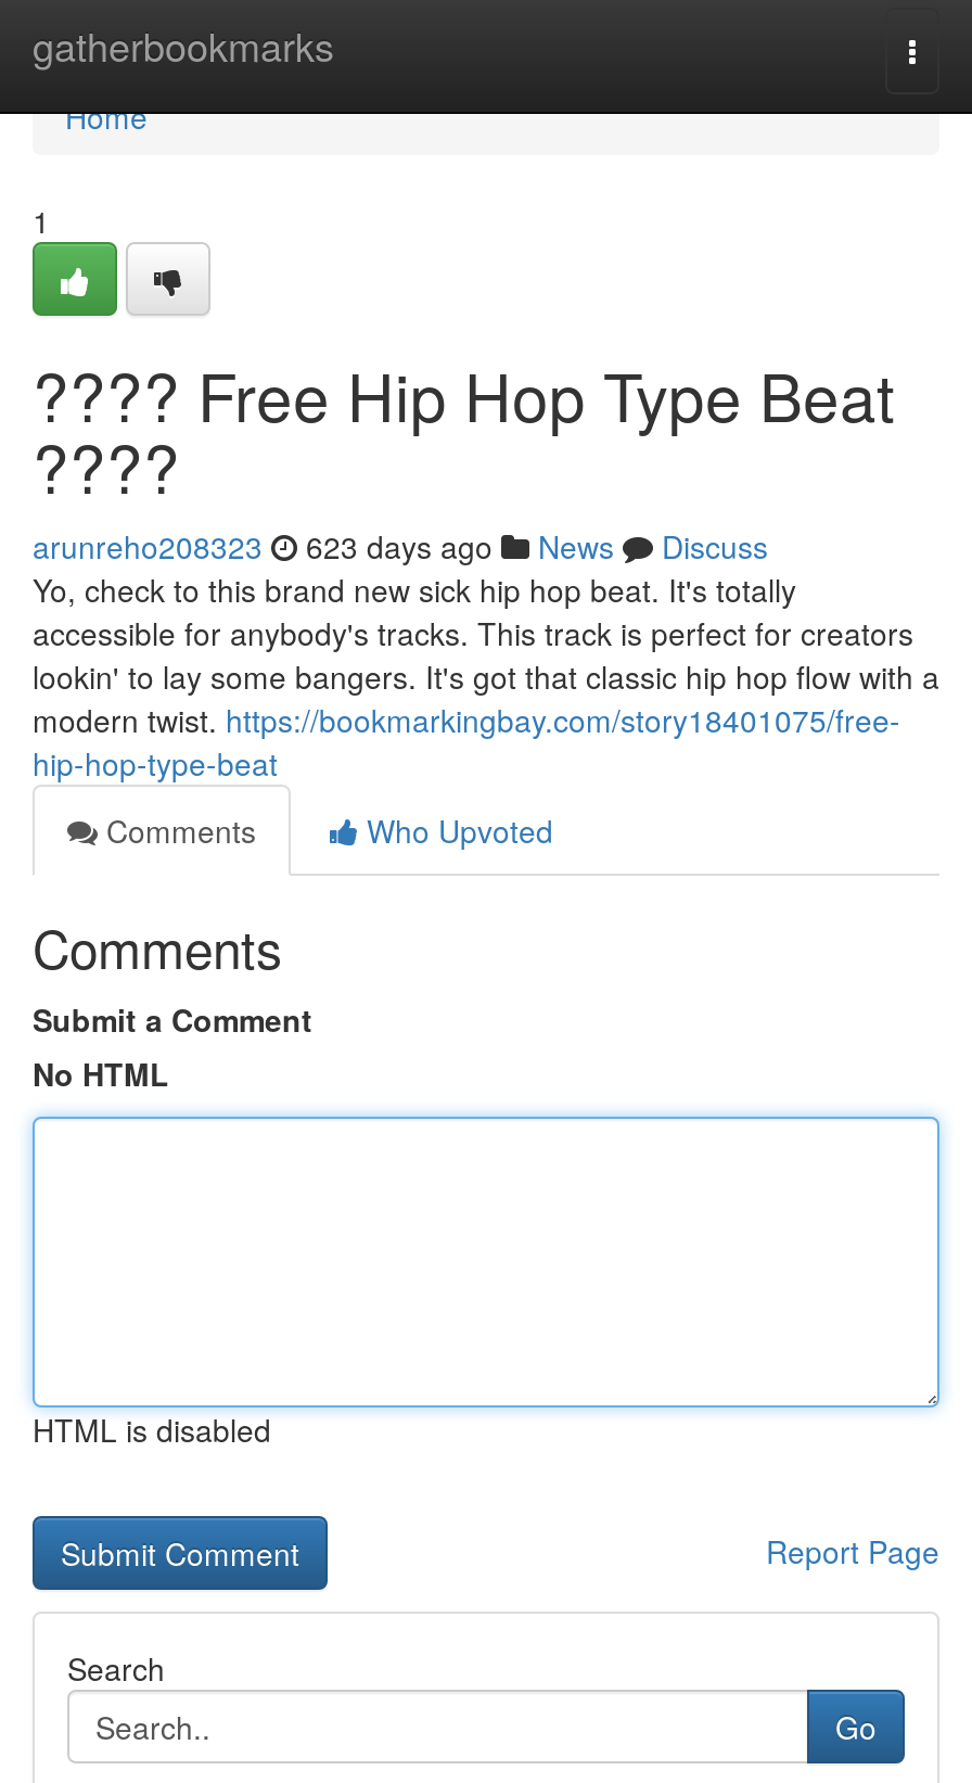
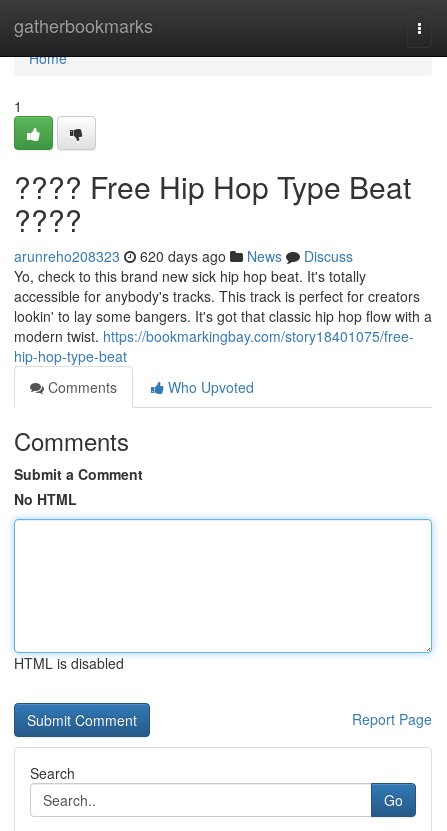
- arunreho208323 623 days ago News Discuss
+ arunreho208323 620 days ago News Discuss
